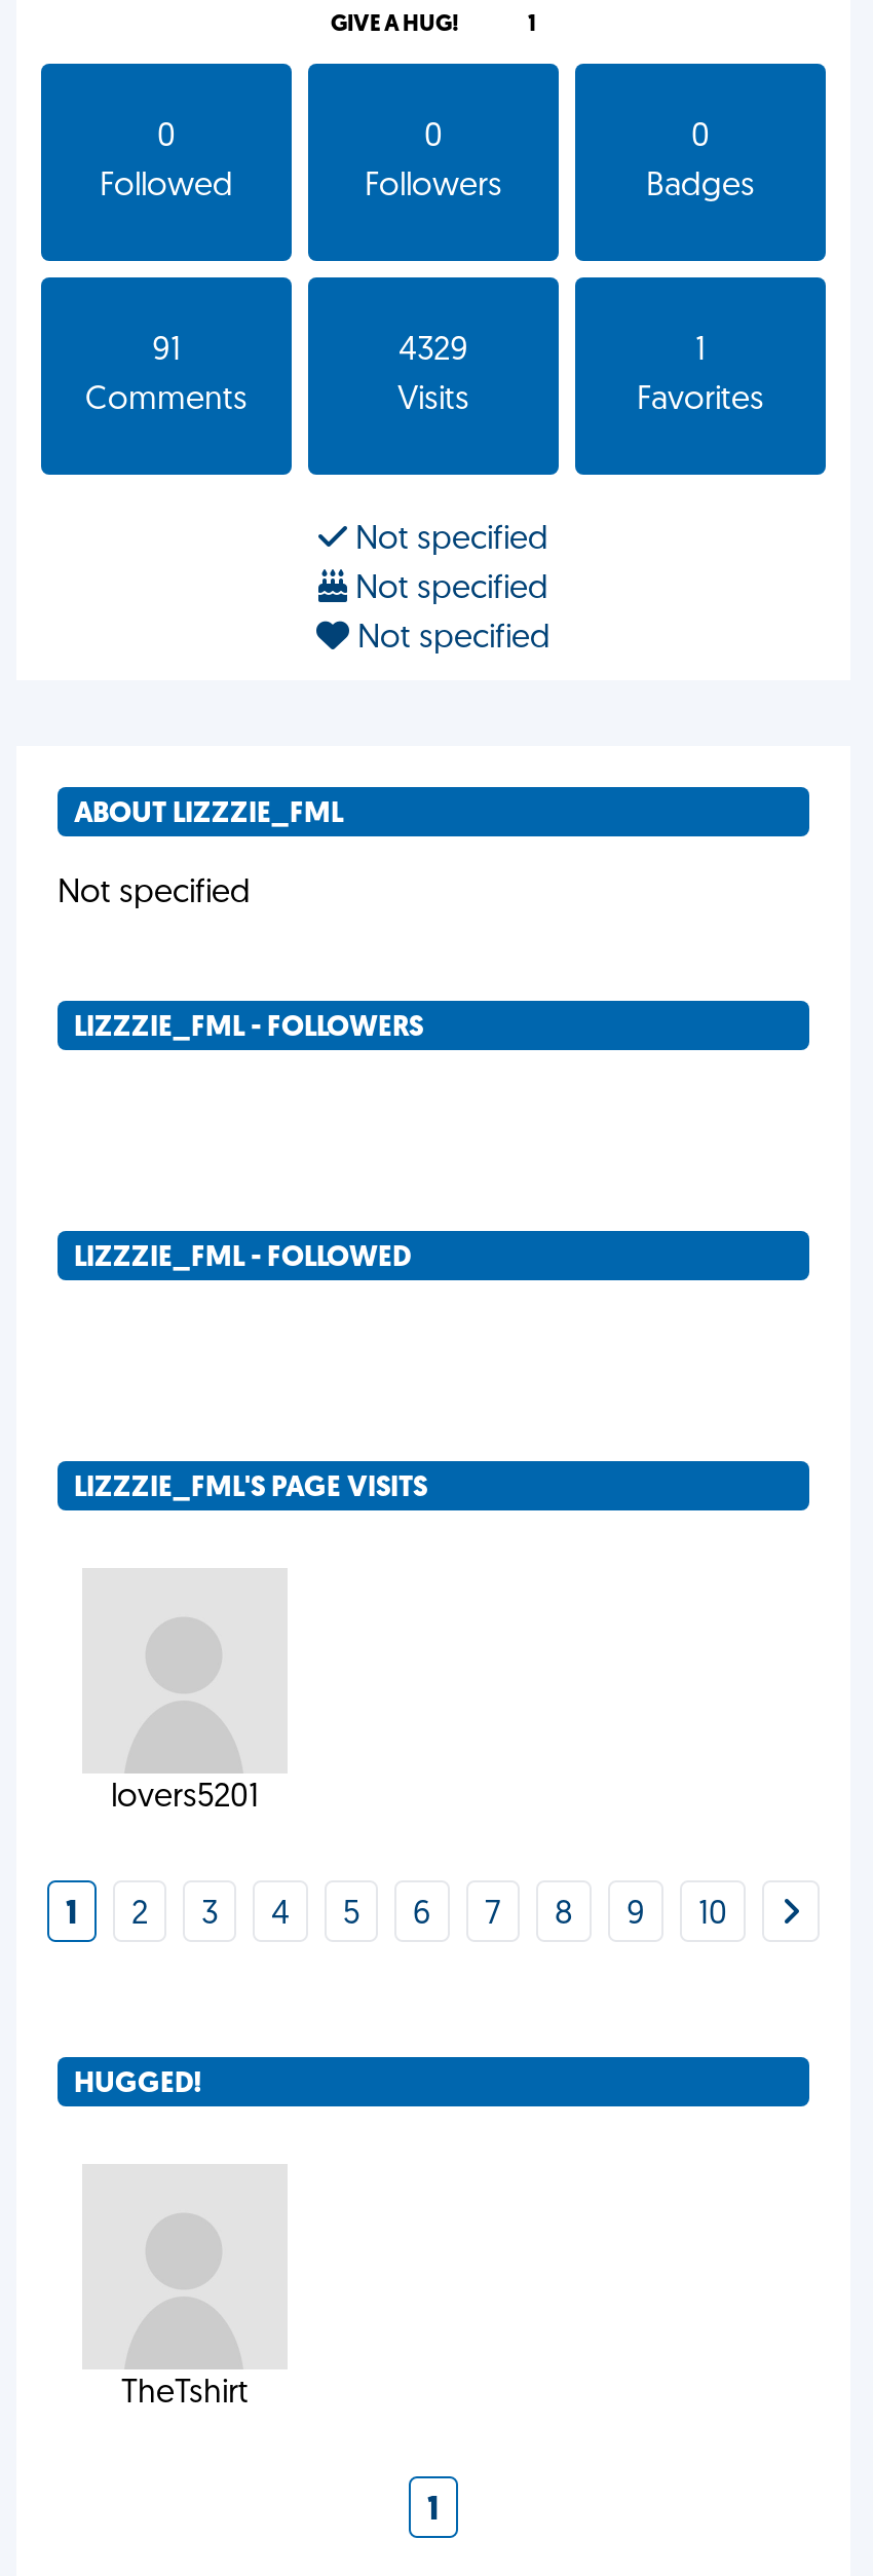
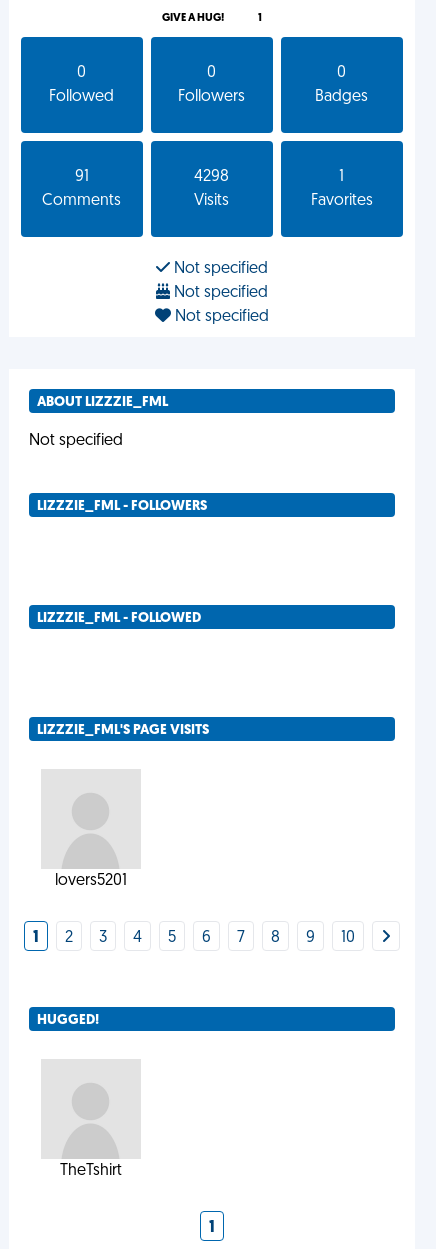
- 4329
+ 4298
